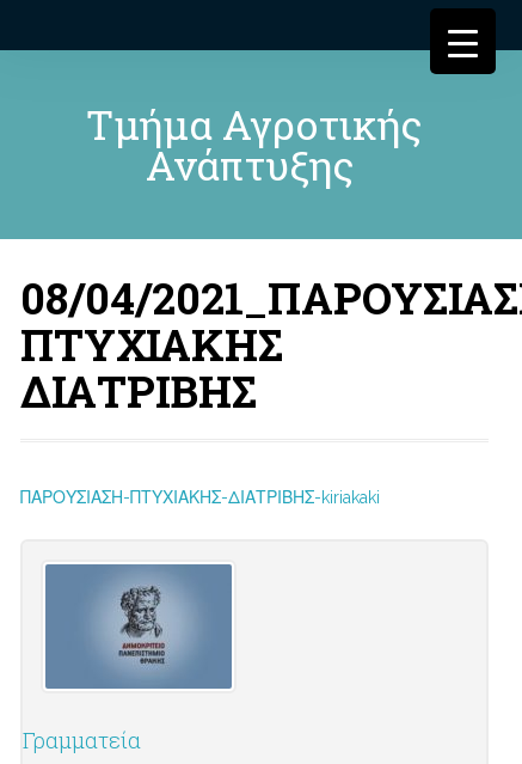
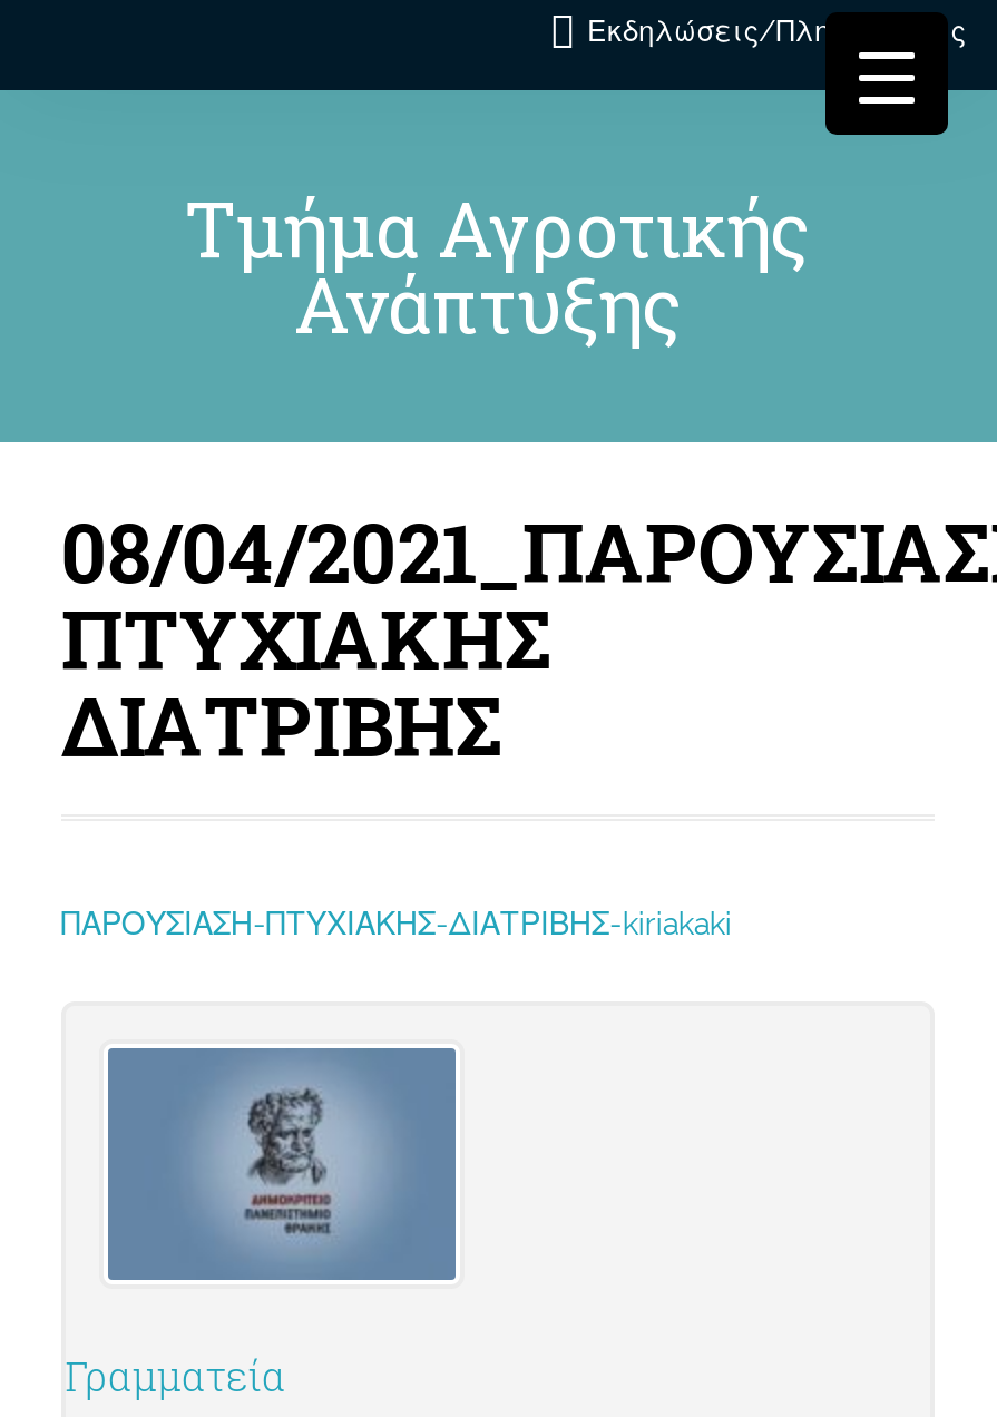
+ Εκδηλώσεις/Πληροφορίες
